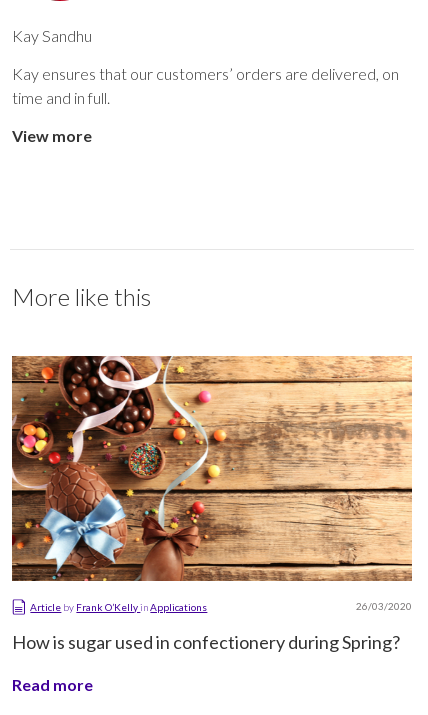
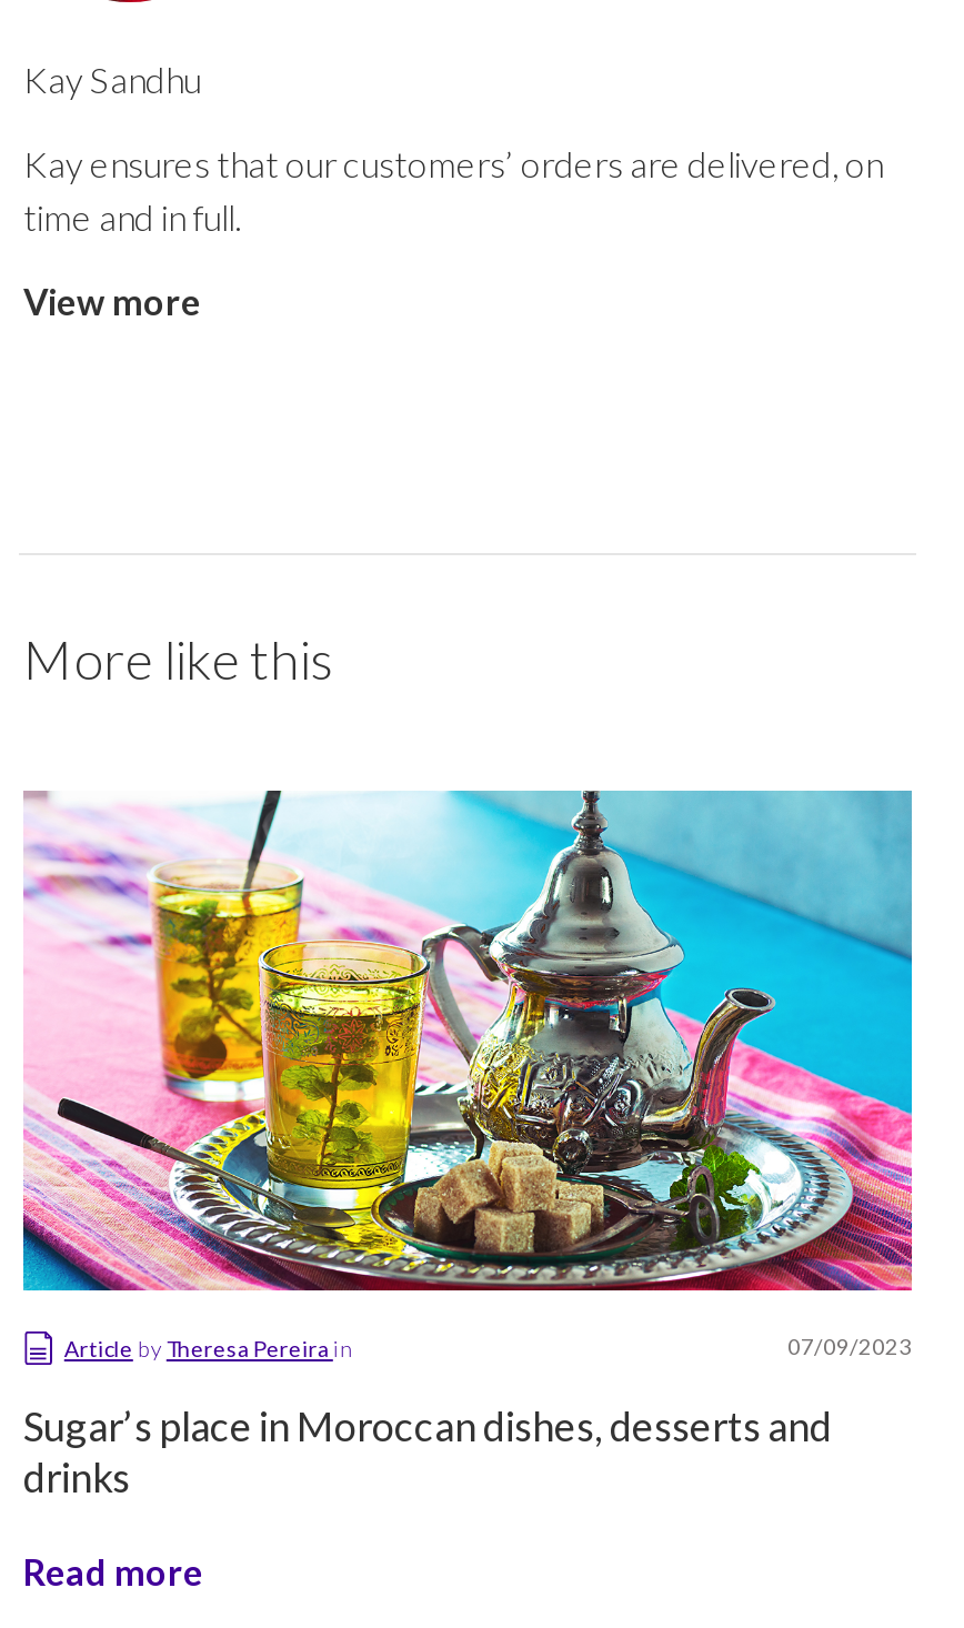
- [image]
- Article by Frank O’Kelly in Applications
- 26/03/2020
+ [image]
+ Article by Theresa Pereira in
+ 07/09/2023

- How is sugar used in confectionery during Spring?
+ Sugar’s place in Moroccan dishes, desserts and
+ drinks
